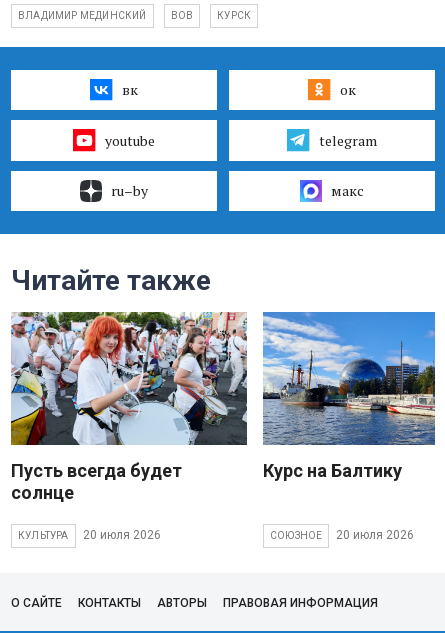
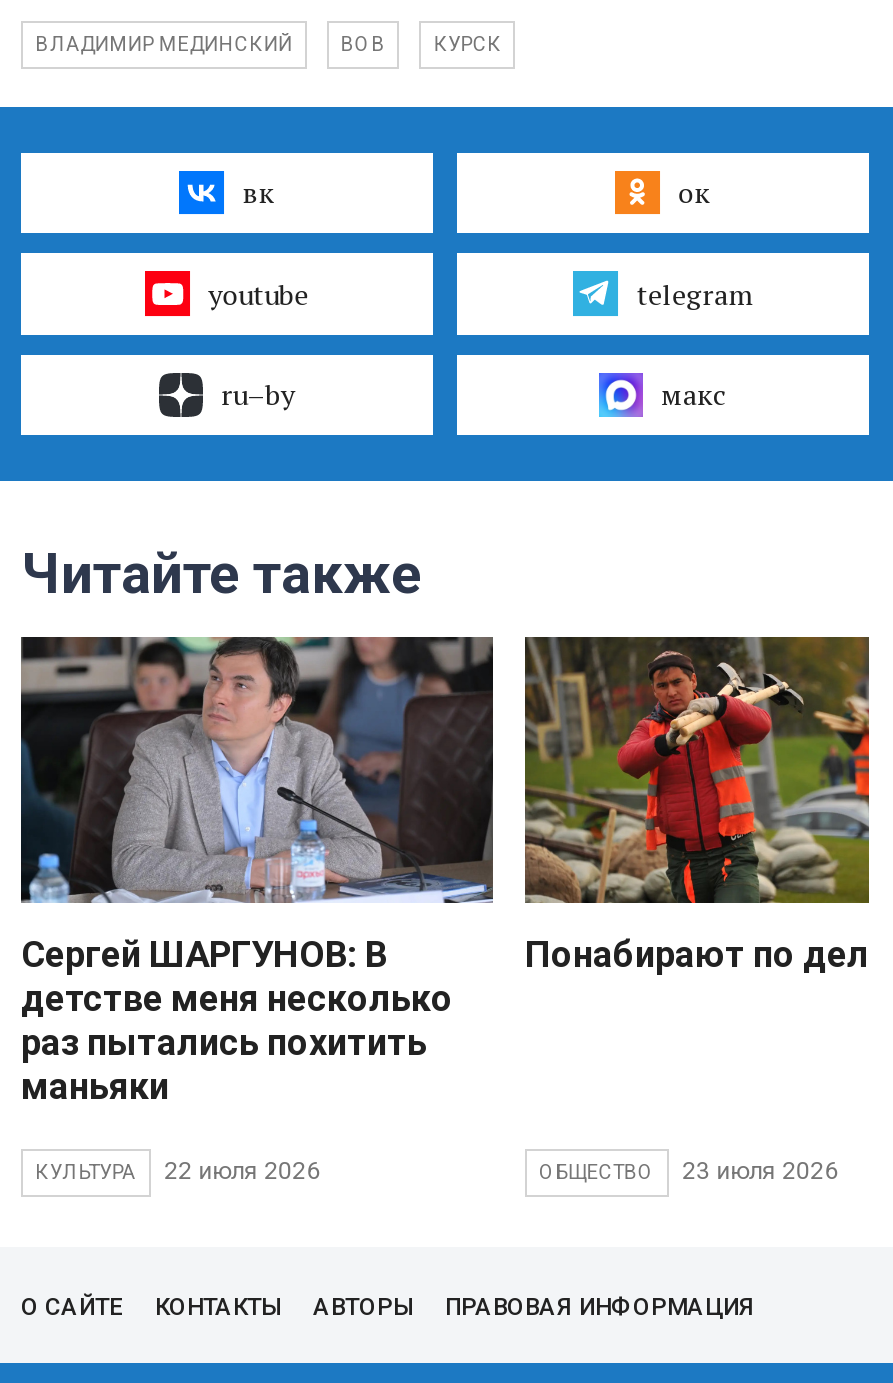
- [image]
- Пусть всегда будет
- солнце
+ [image]
+ Сергей ШАРГУНОВ: В
+ детстве меня несколько
+ раз пытались похитить
+ маньяки

- [image]
+ [image]

- Курс на Балтику
+ Понабирают по делу

- КУЛЬТУРА 20 июля 2026
+ КУЛЬТУРА 22 июля 2026

- СОЮЗНОЕ
- 20 июля 2026
+ ОБЩЕСТВО
+ 23 июля 2026
